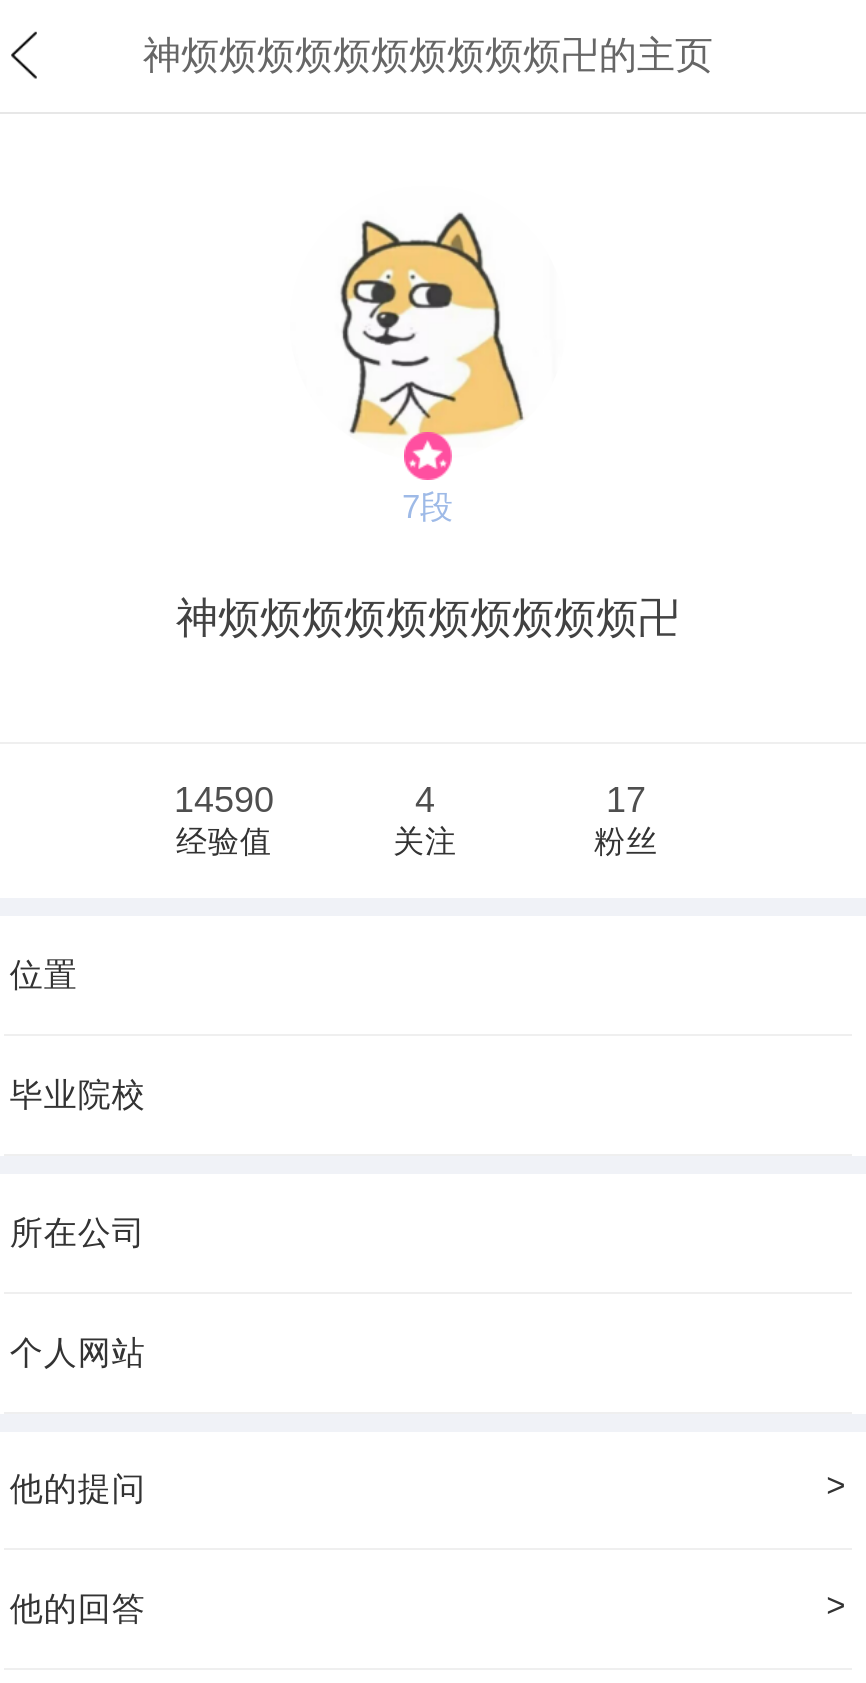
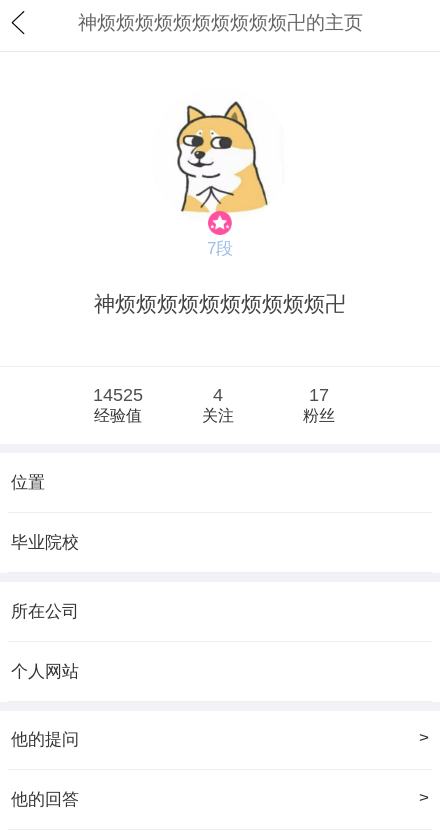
- 14590
+ 14525
